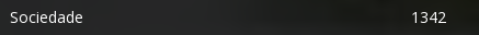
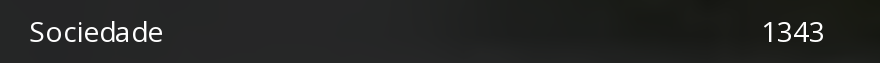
- 1342
+ 1343
